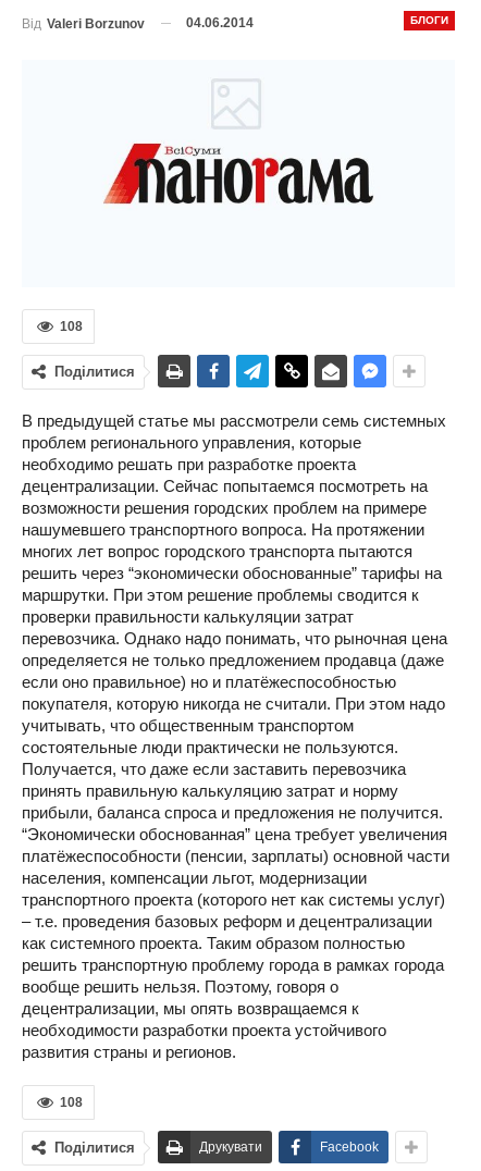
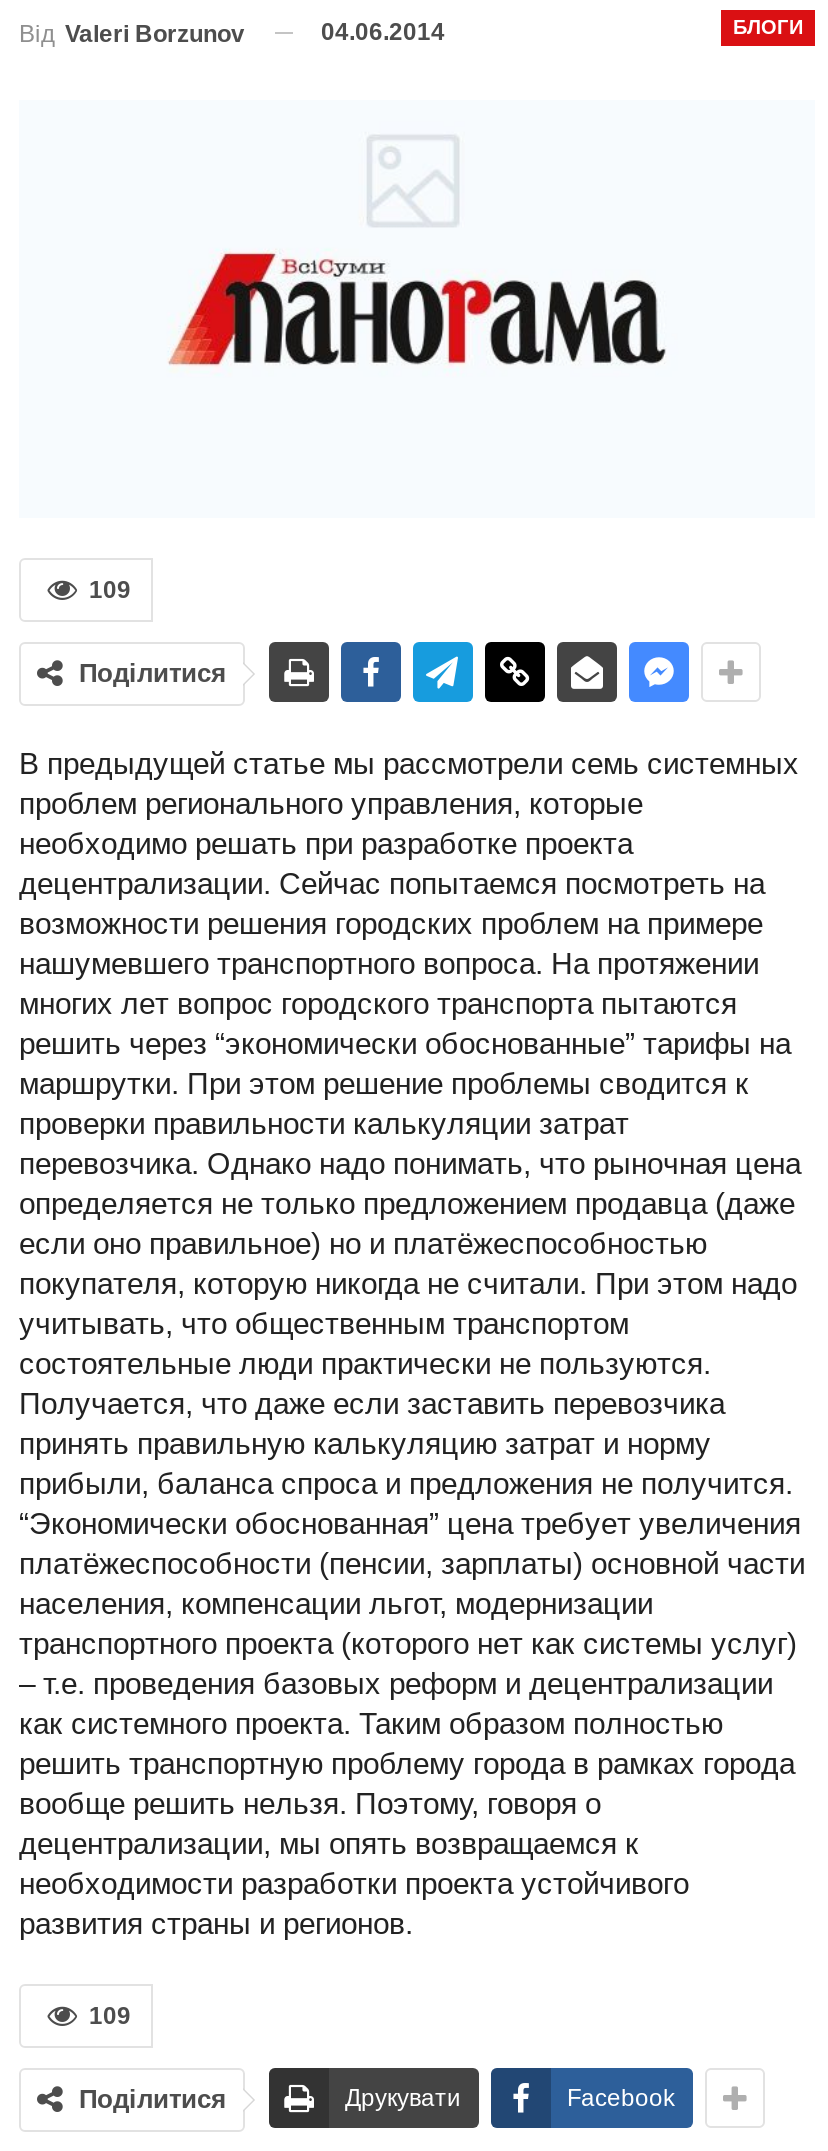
- 108
+ 109

- 108
+ 109
